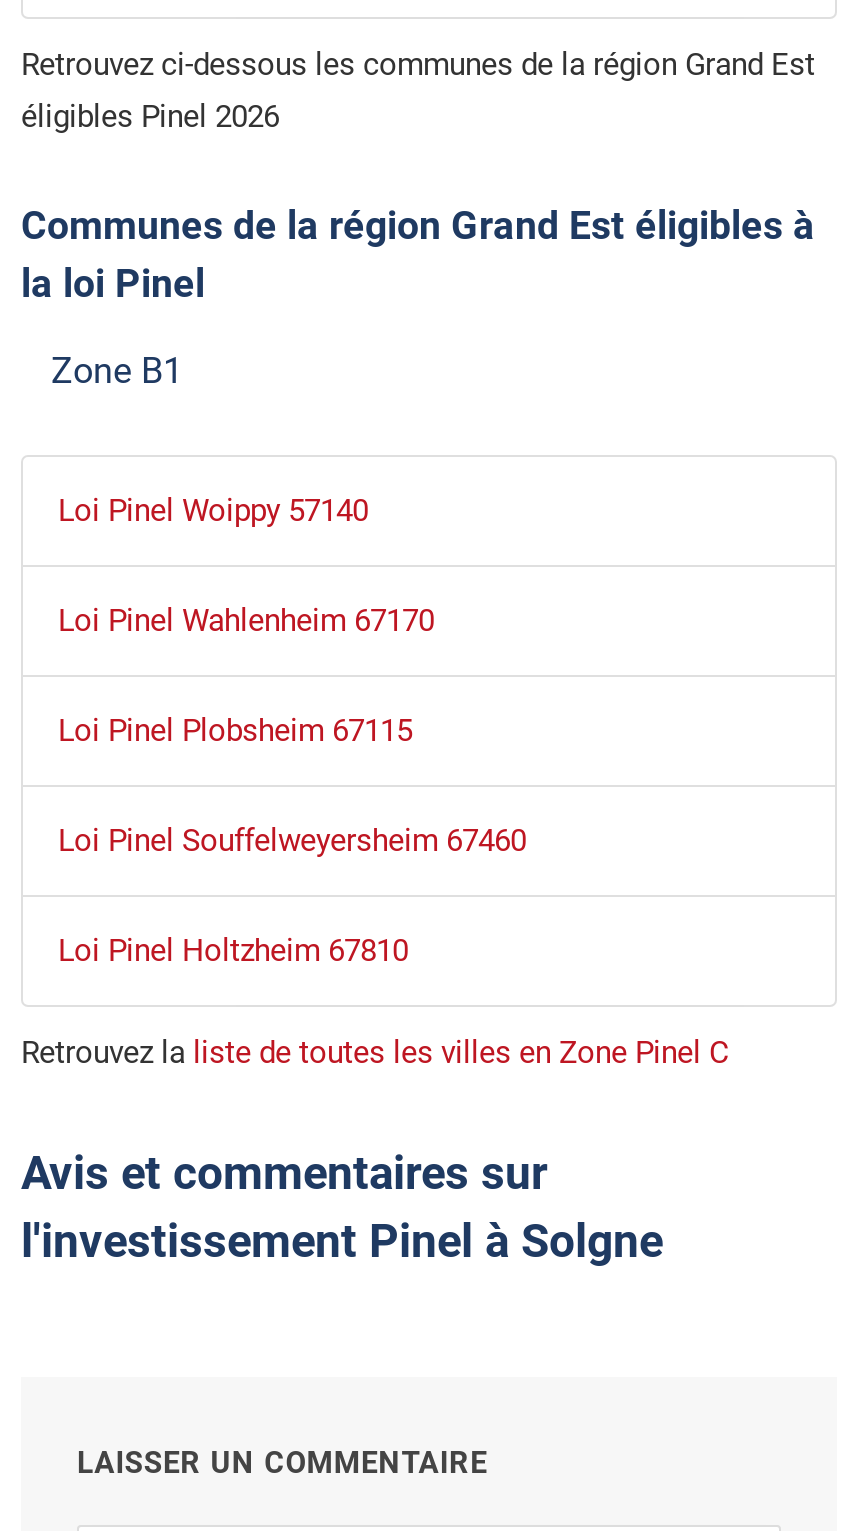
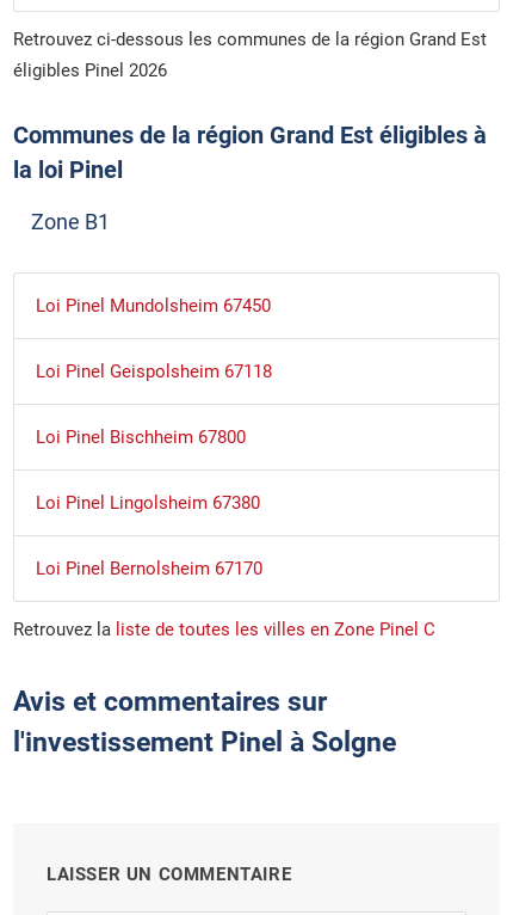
- Loi Pinel Woippy 57140
+ Loi Pinel Mundolsheim 67450

- Loi Pinel Wahlenheim 67170
+ Loi Pinel Geispolsheim 67118

- Loi Pinel Plobsheim 67115
+ Loi Pinel Bischheim 67800

- Loi Pinel Souffelweyersheim 67460
+ Loi Pinel Lingolsheim 67380

- Loi Pinel Holtzheim 67810
+ Loi Pinel Bernolsheim 67170
